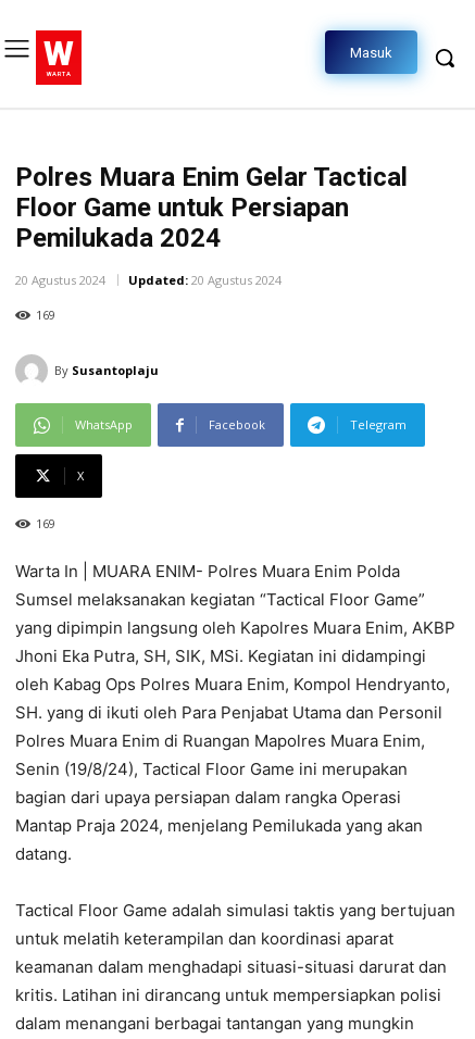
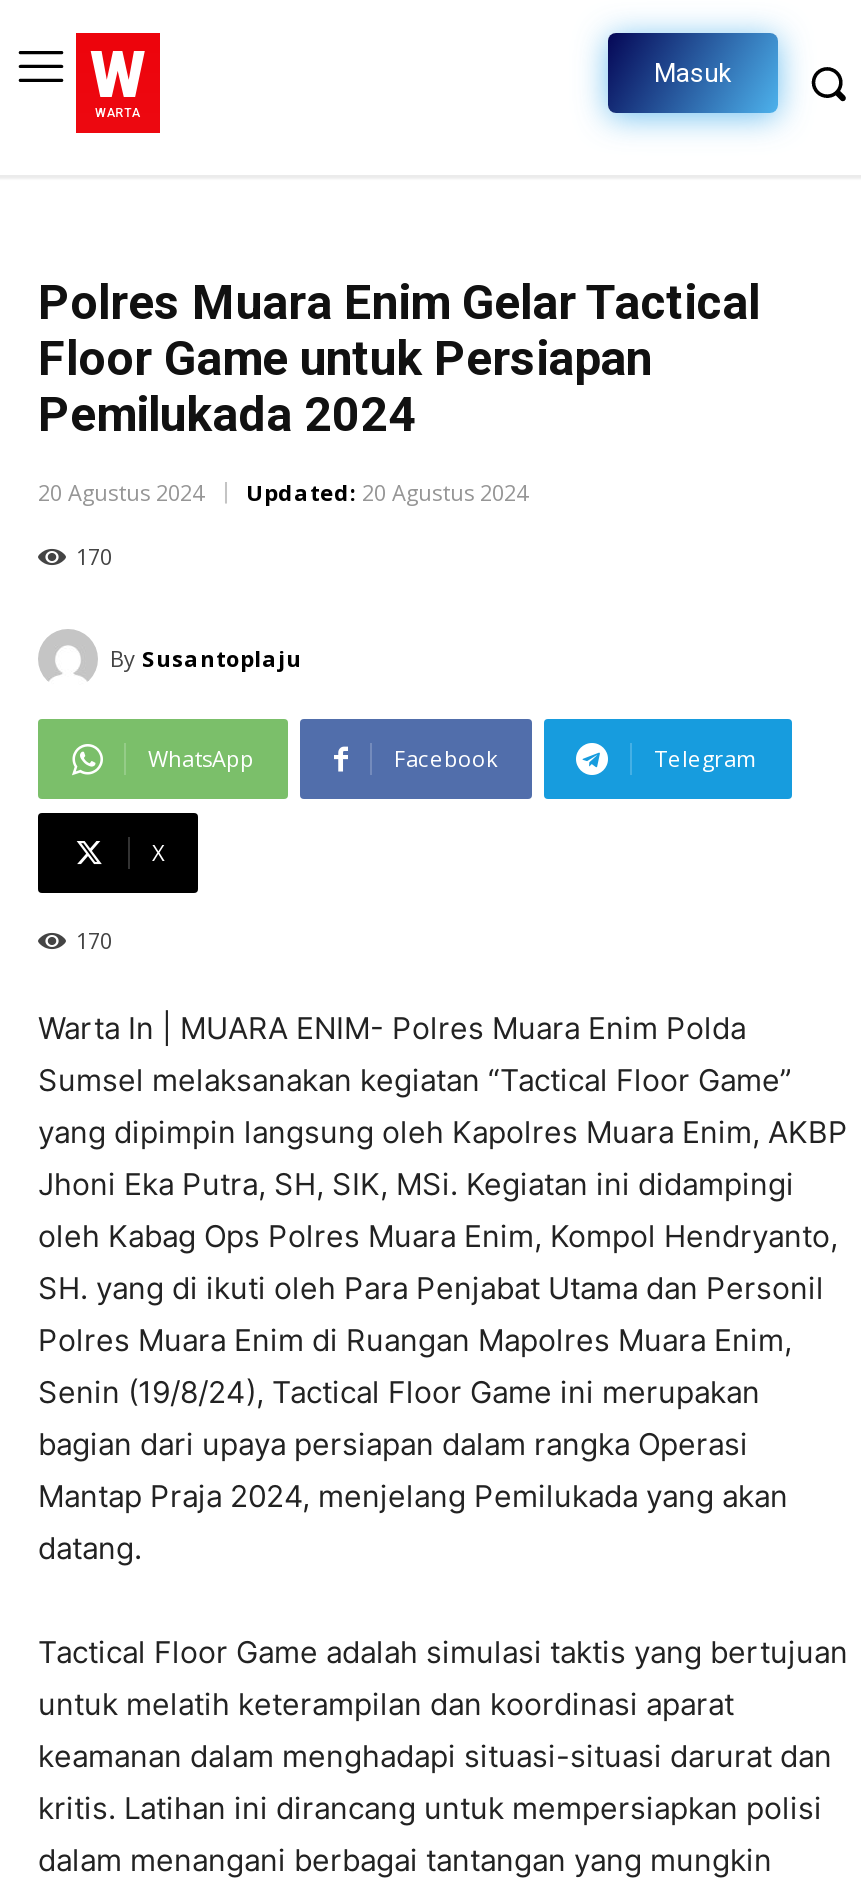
- 169
+ 170

- 169
+ 170
